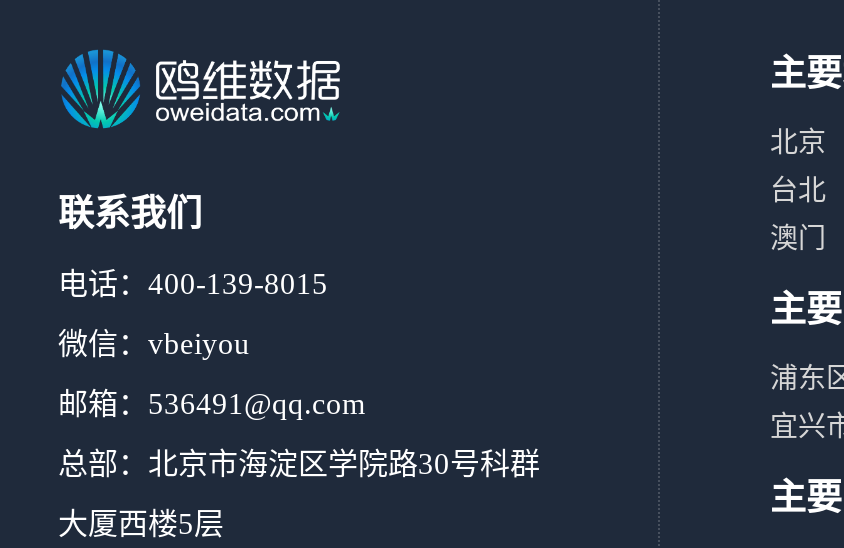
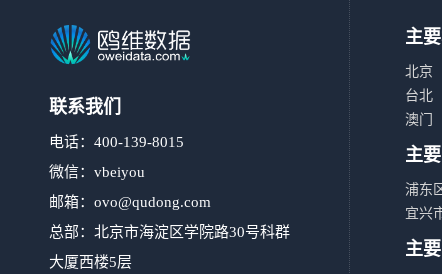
- 邮箱：536491@qq.com
+ 邮箱：ovo@qudong.com
